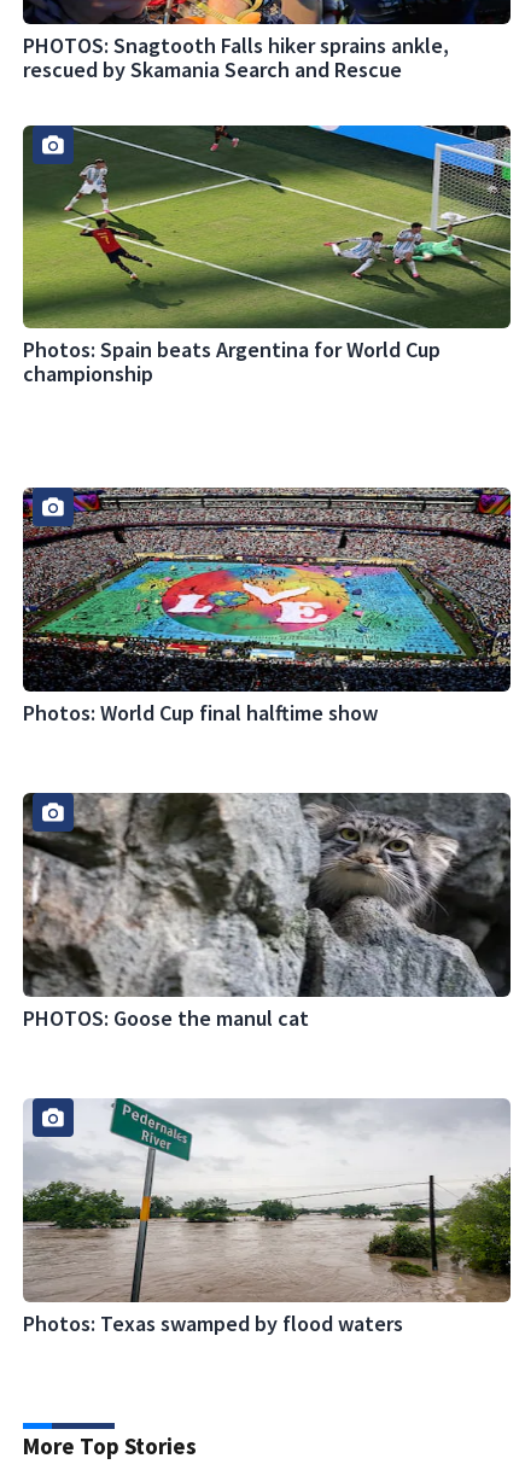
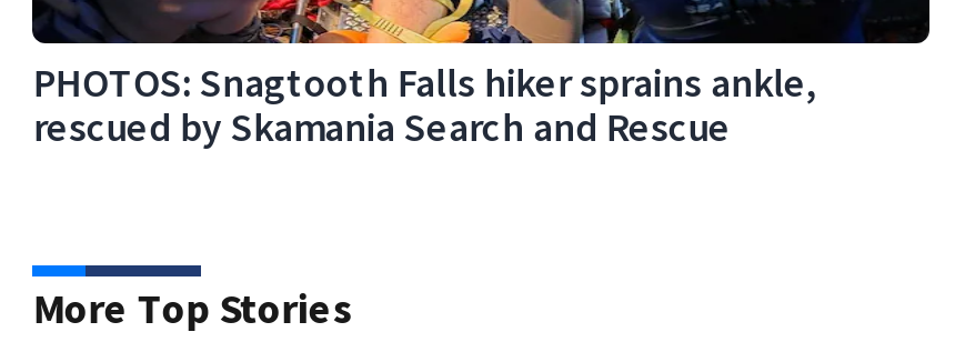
- [image]
- Photos: Spain beats Argentina for World Cup
- championship

- [image]
- Photos: World Cup final halftime show

- [image]
- PHOTOS: Goose the manul cat

- [image]
- Photos: Texas swamped by flood waters
